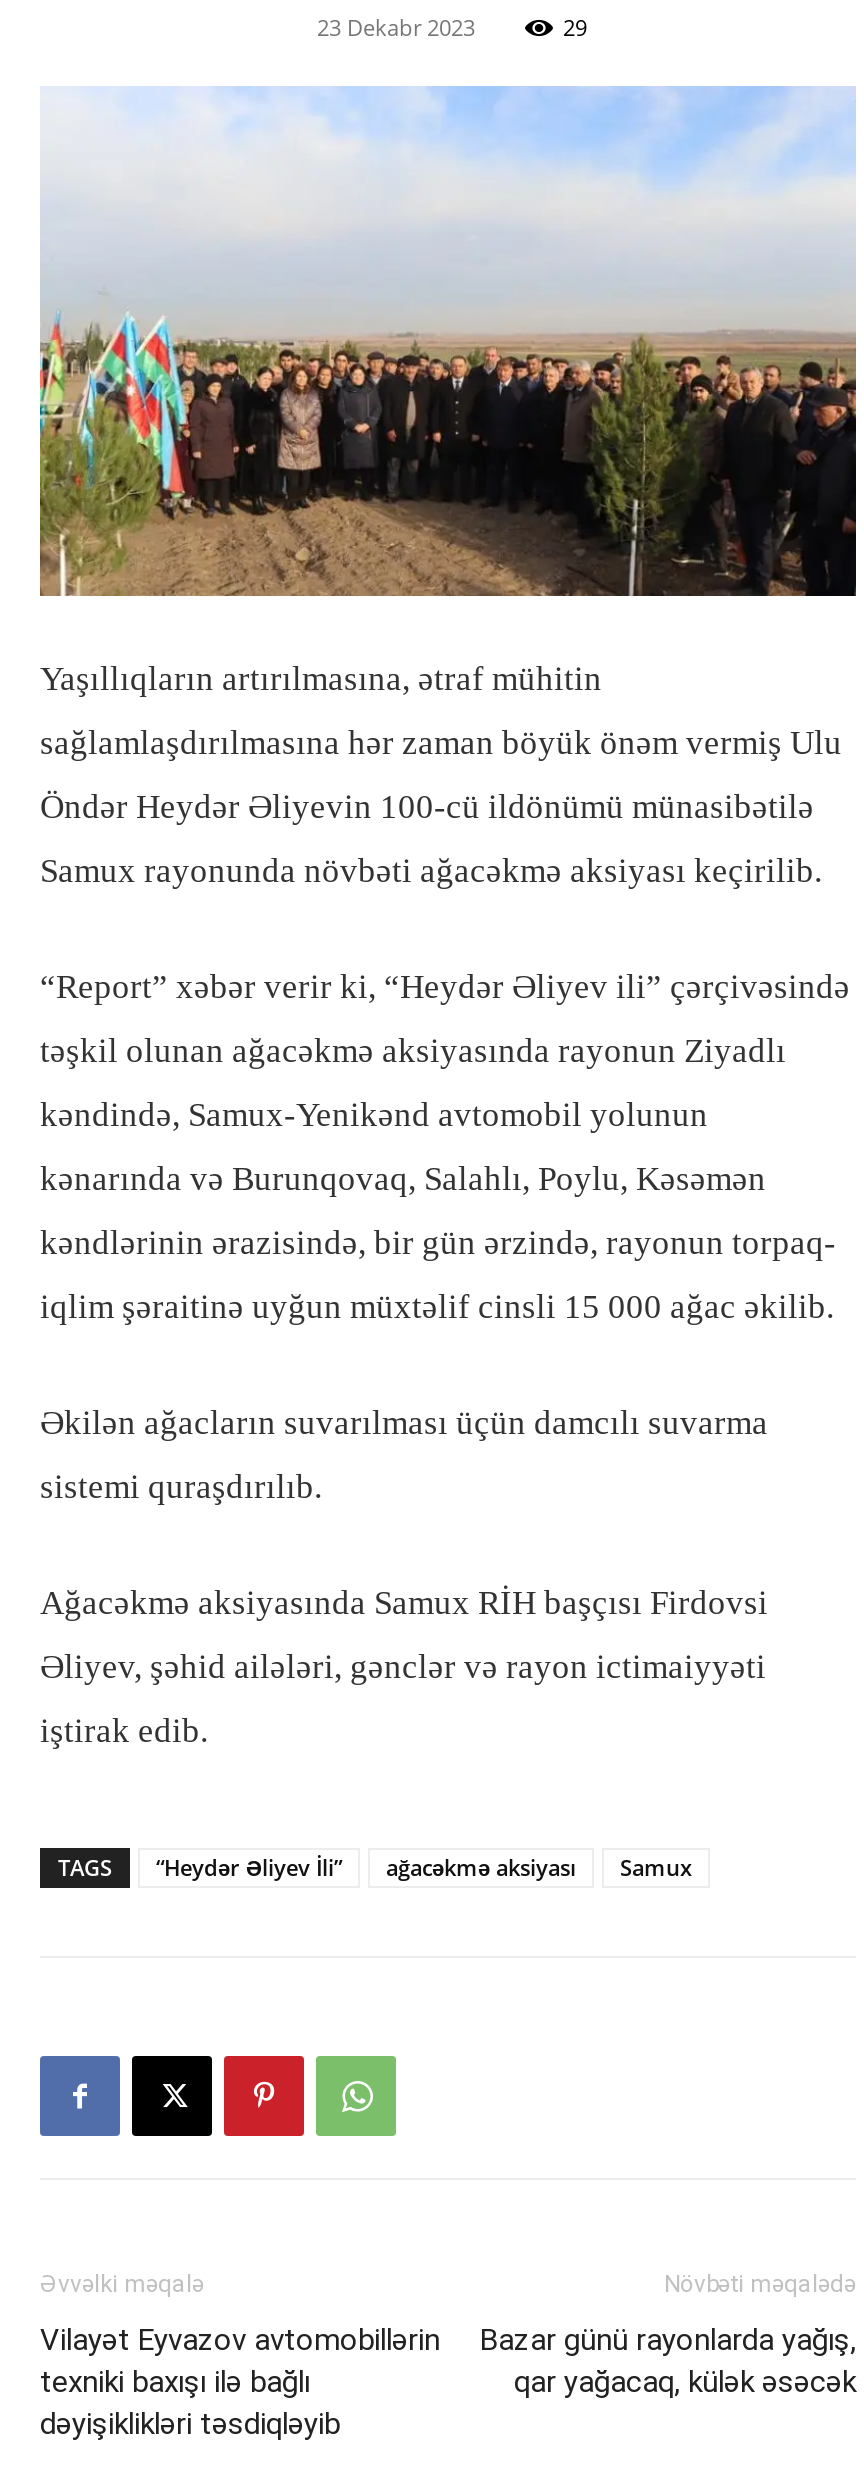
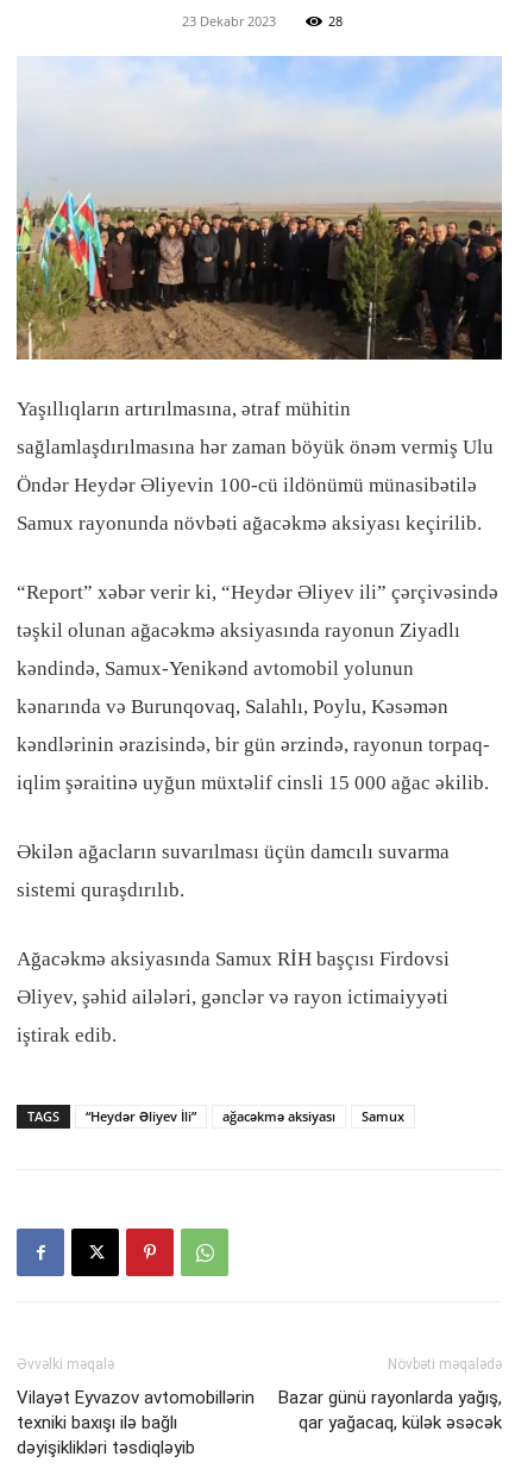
- 29
+ 28
